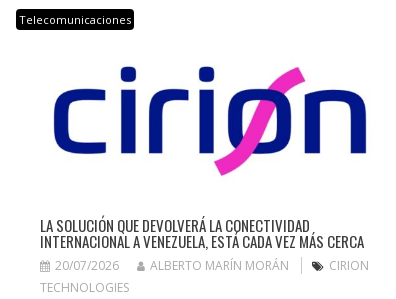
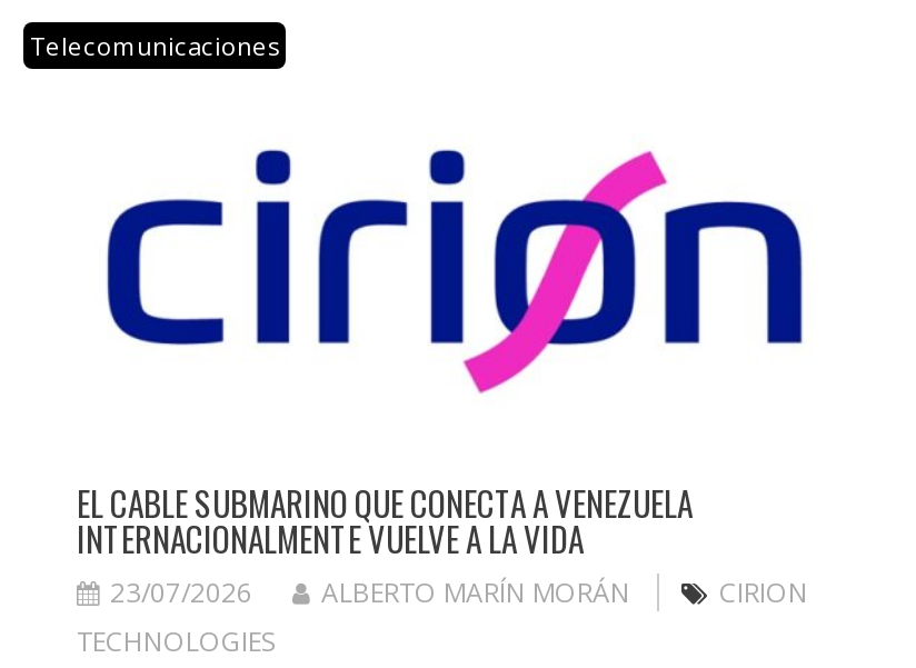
- LA SOLUCIÓN QUE DEVOLVERÁ LA CONECTIVIDAD
- INTERNACIONAL A VENEZUELA, ESTÁ CADA VEZ MÁS CERCA
- 20/07/2026
+ EL CABLE SUBMARINO QUE CONECTA A VENEZUELA
+ INTERNACIONALMENTE VUELVE A LA VIDA
+ 23/07/2026
